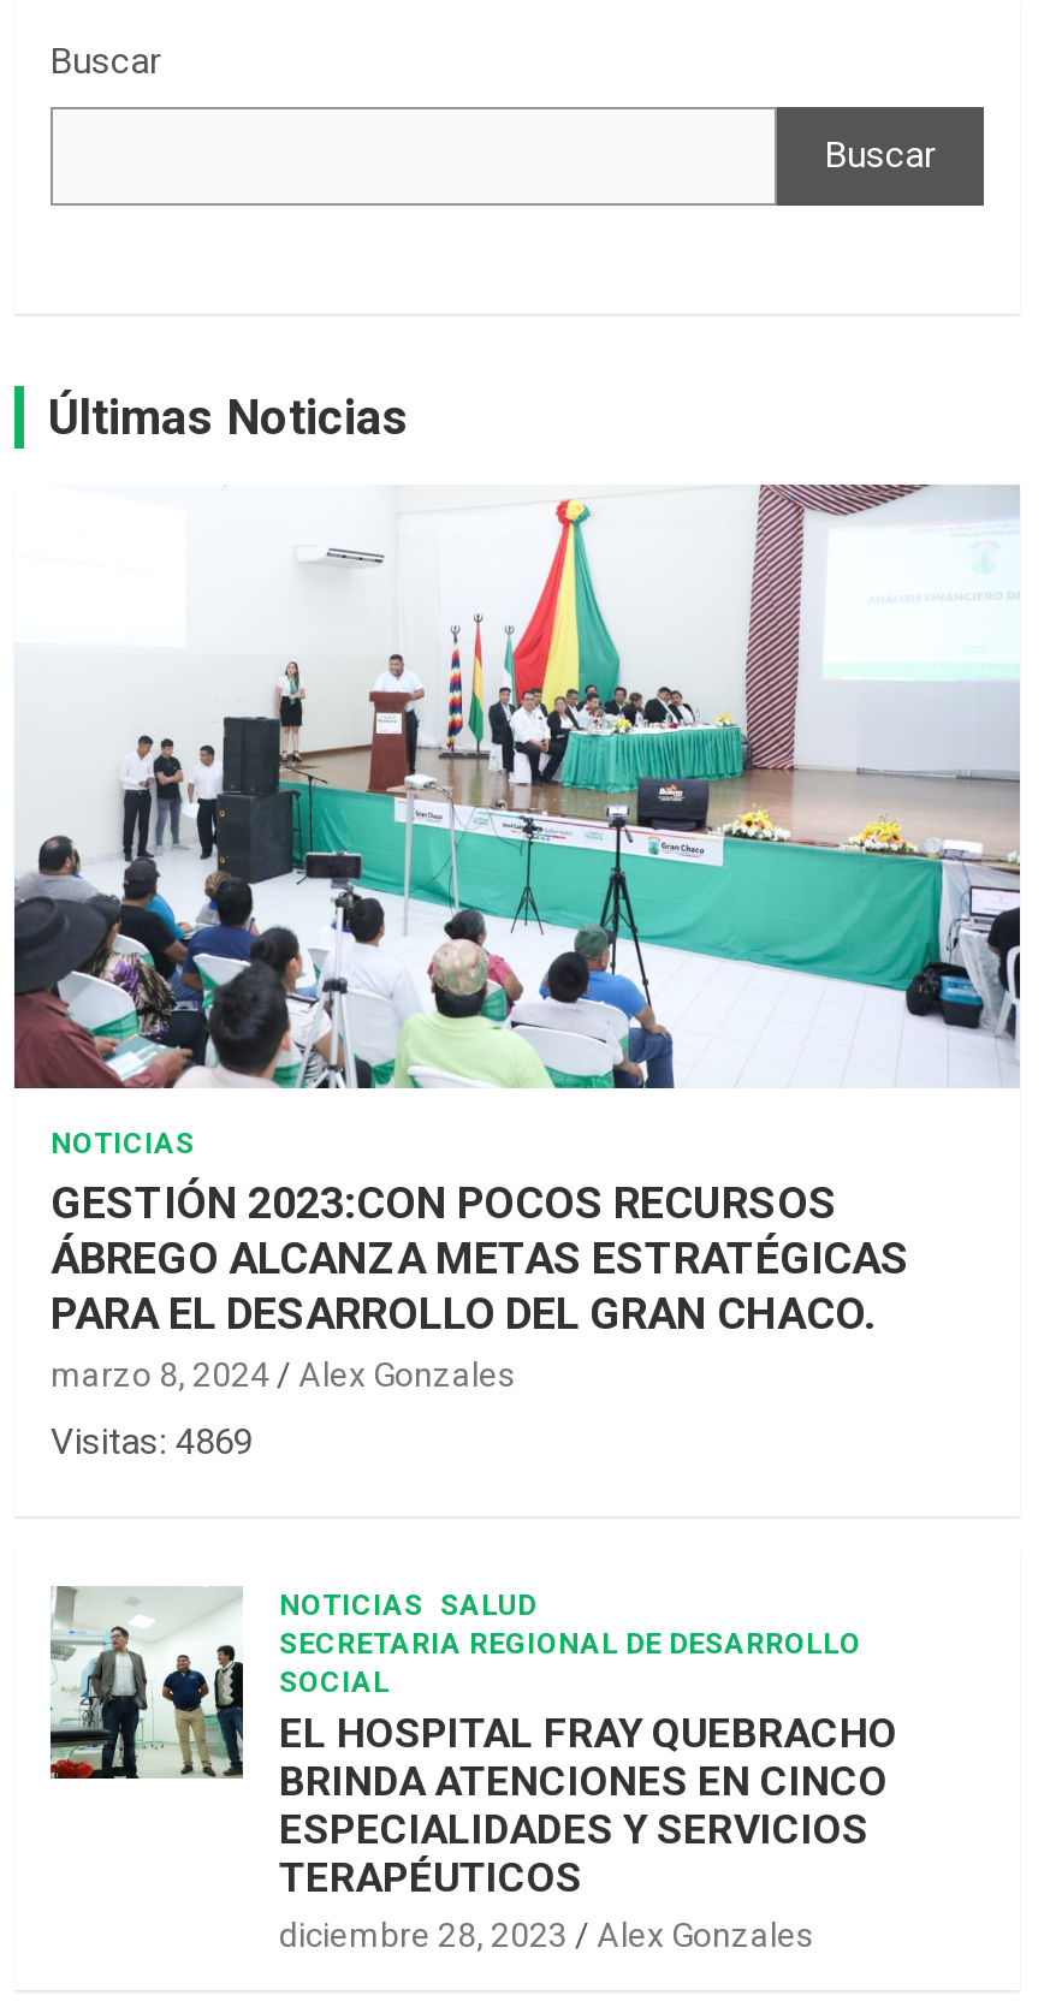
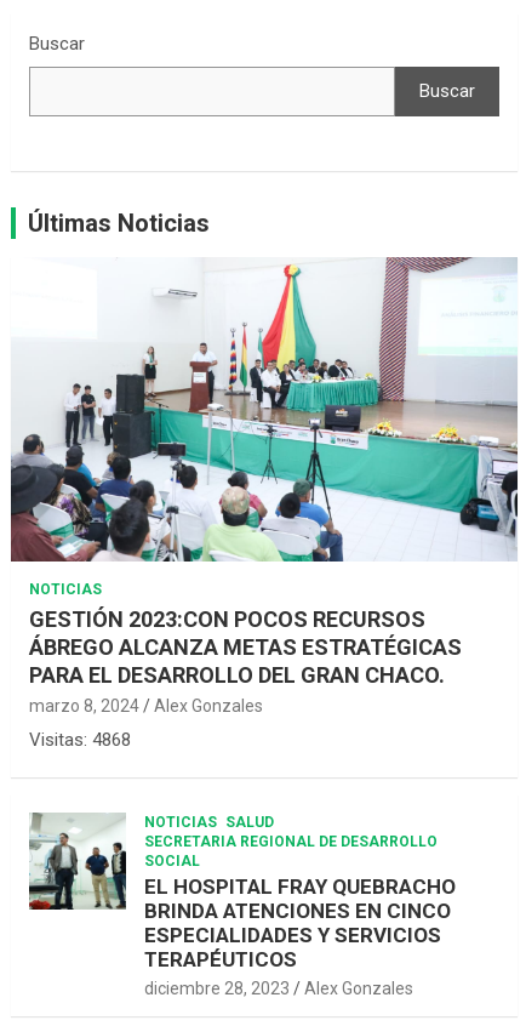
- Visitas: 4869
+ Visitas: 4868
